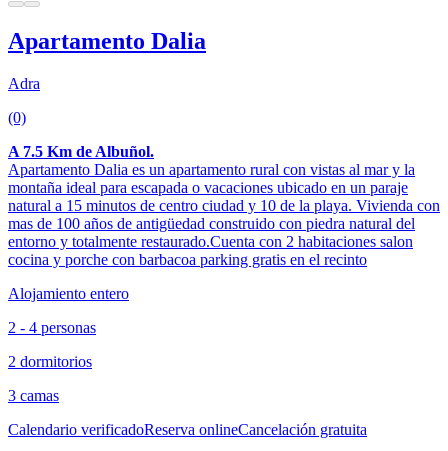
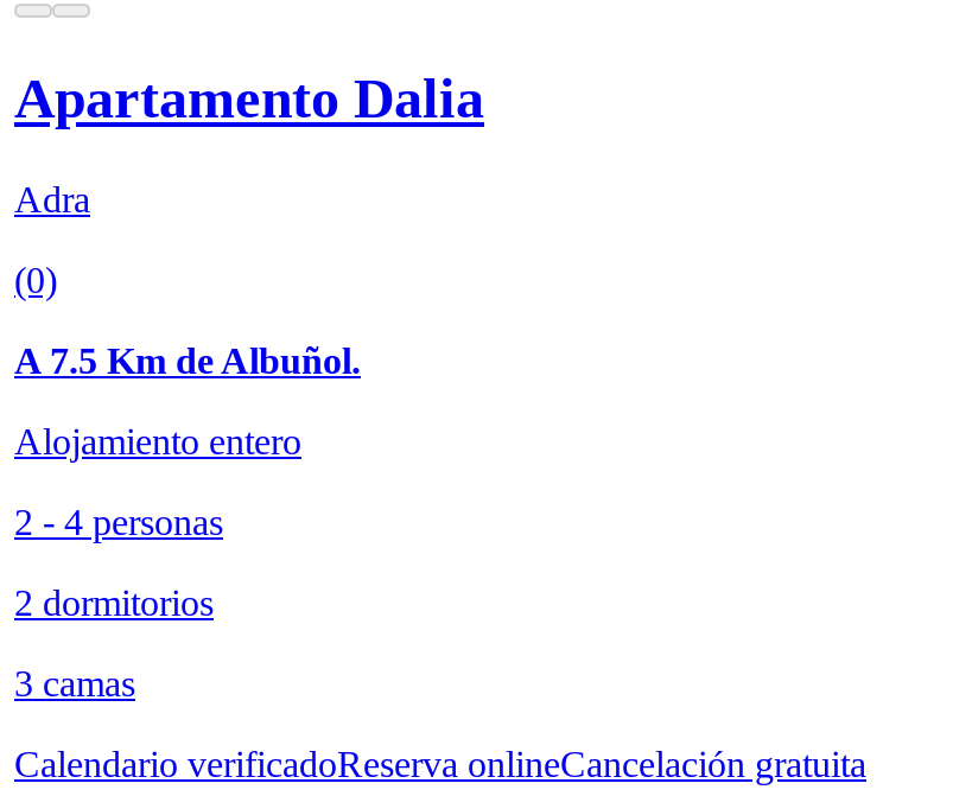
- Apartamento Dalia es un apartamento rural con vistas al mar y la
- montaña ideal para escapada o vacaciones ubicado en un paraje
- natural a 15 minutos de centro ciudad y 10 de la playa. Vivienda con
- mas de 100 años de antigüedad construido con piedra natural del
- entorno y totalmente restaurado.Cuenta con 2 habitaciones salon
- cocina y porche con barbacoa parking gratis en el recinto
